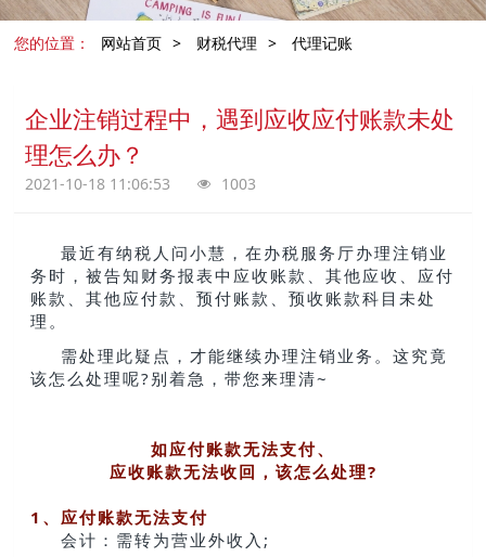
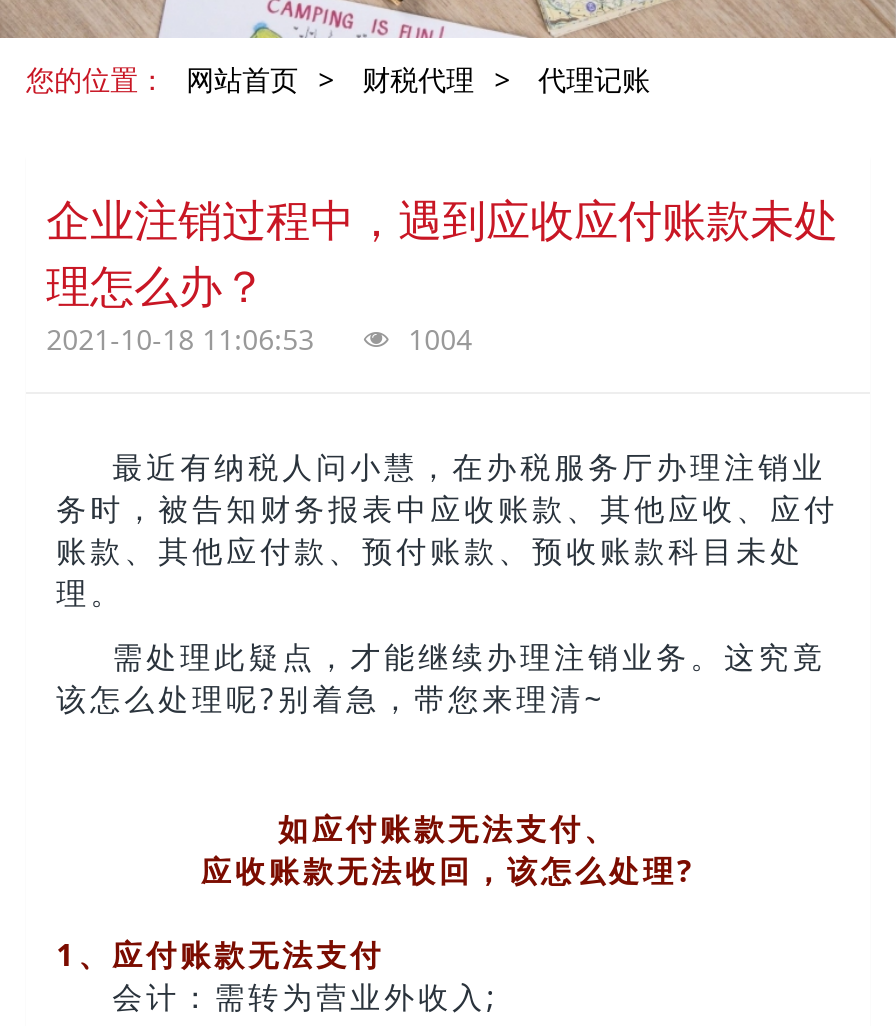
- 1003
+ 1004
